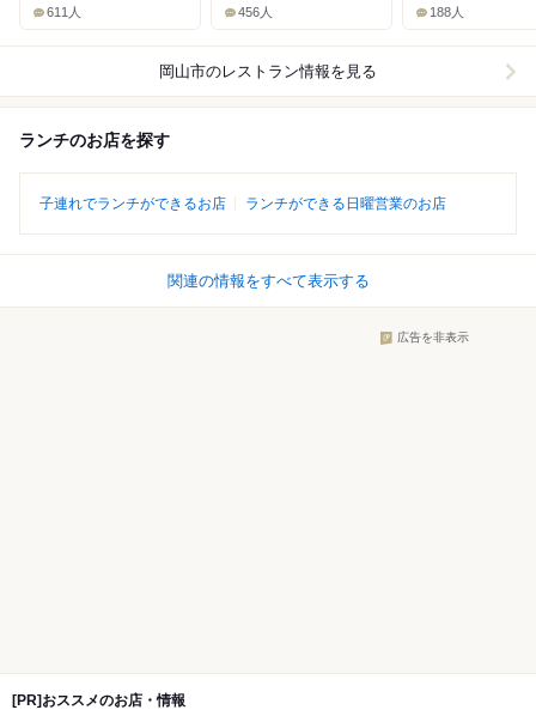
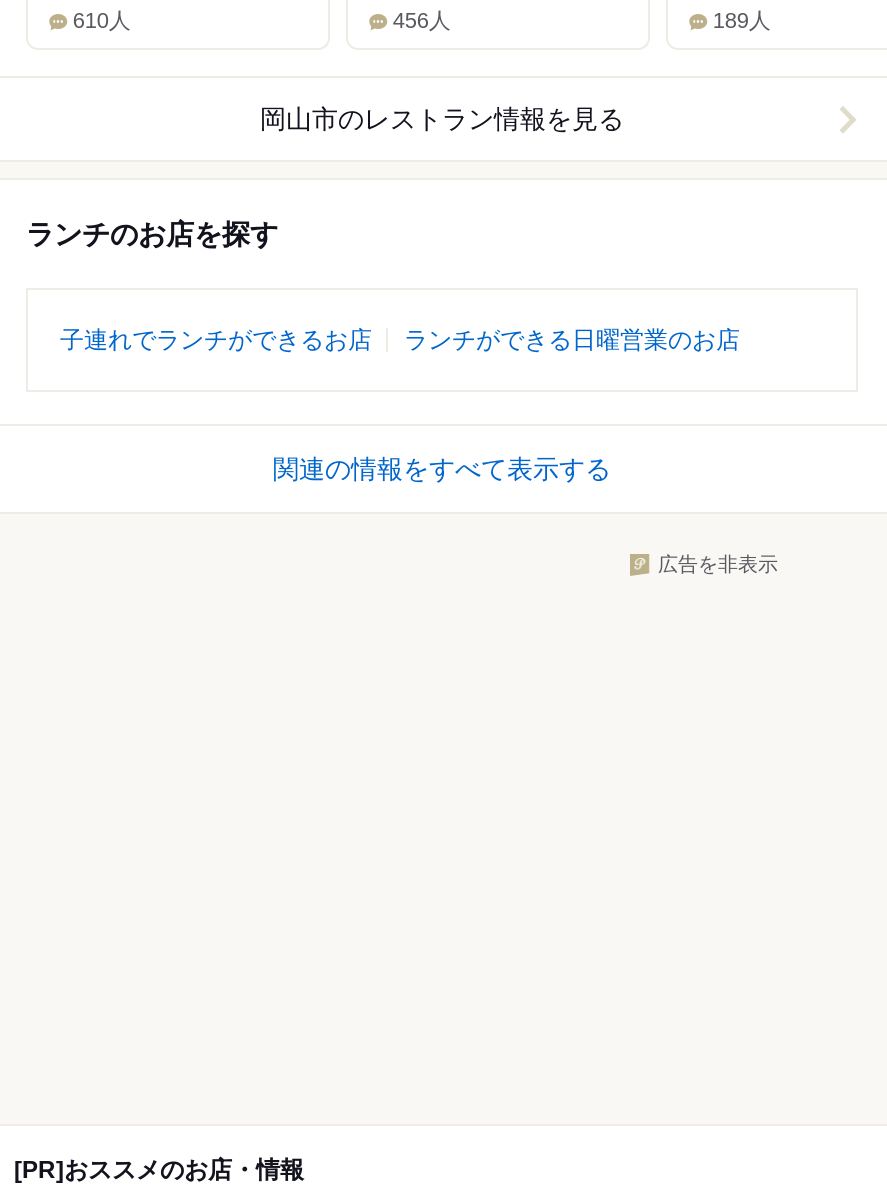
- 611人
+ 610人

- 188人
+ 189人
